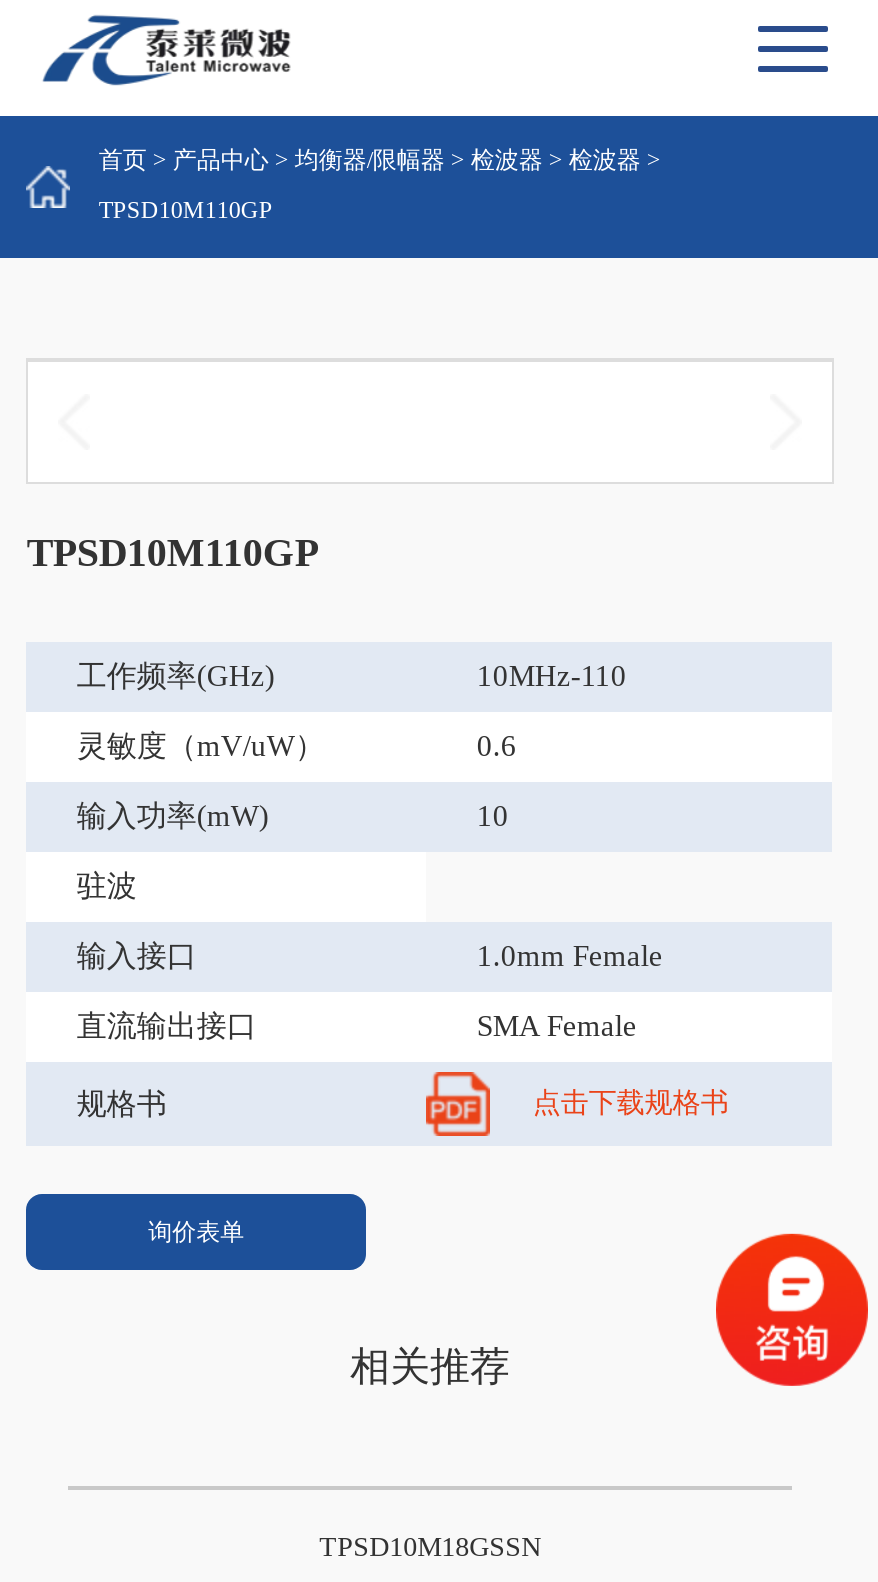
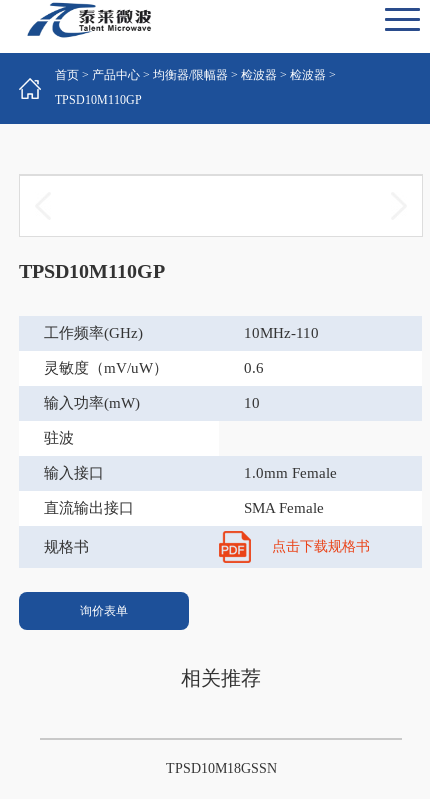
- [image]
